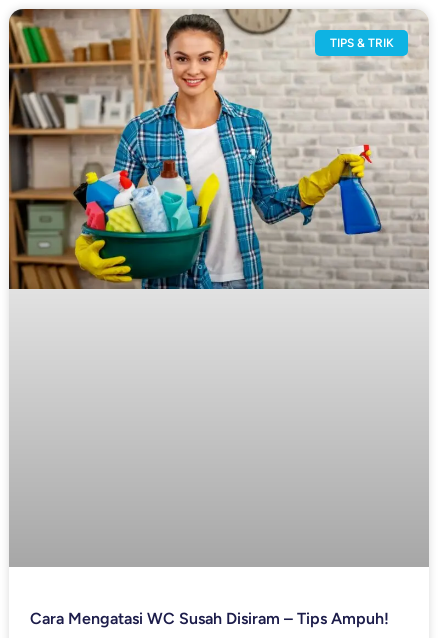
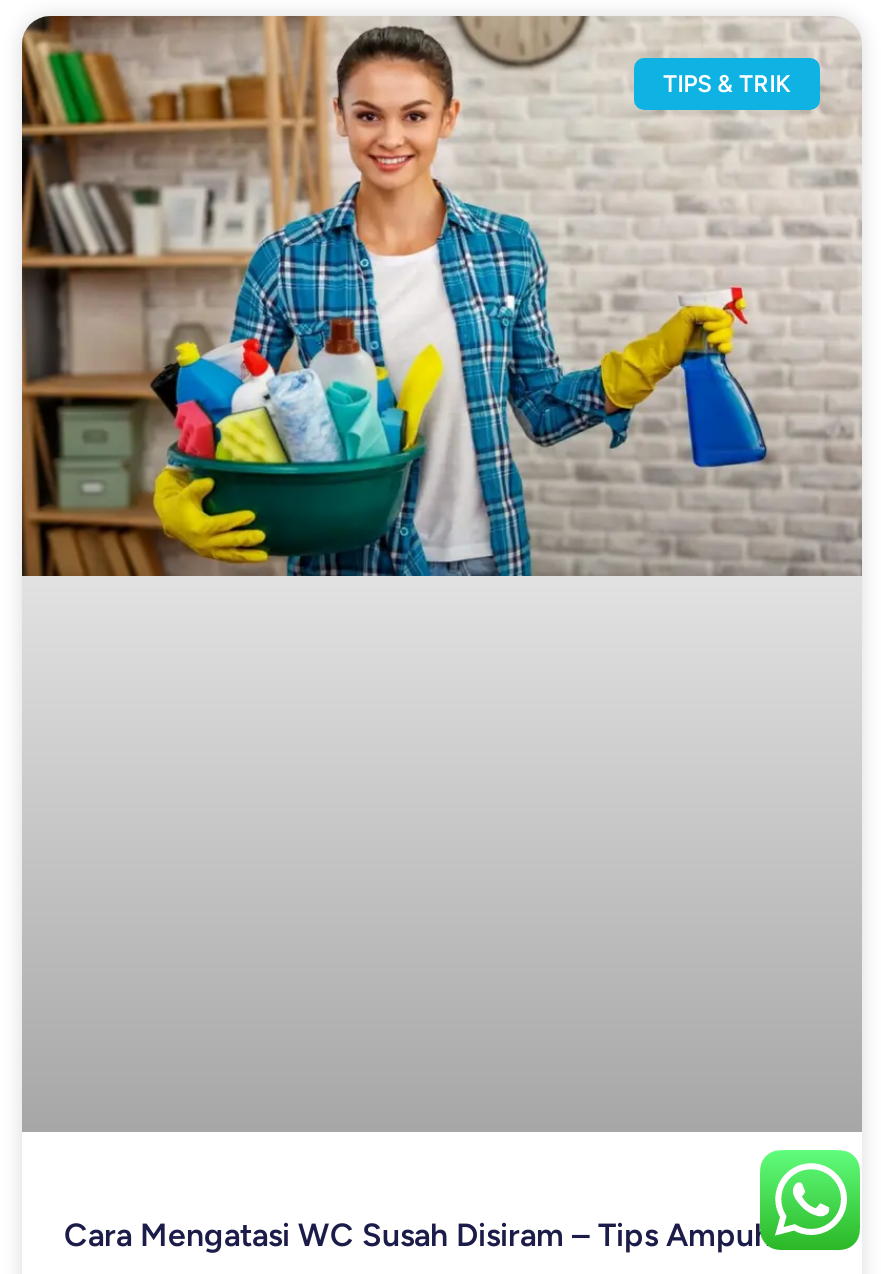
+ [image]
